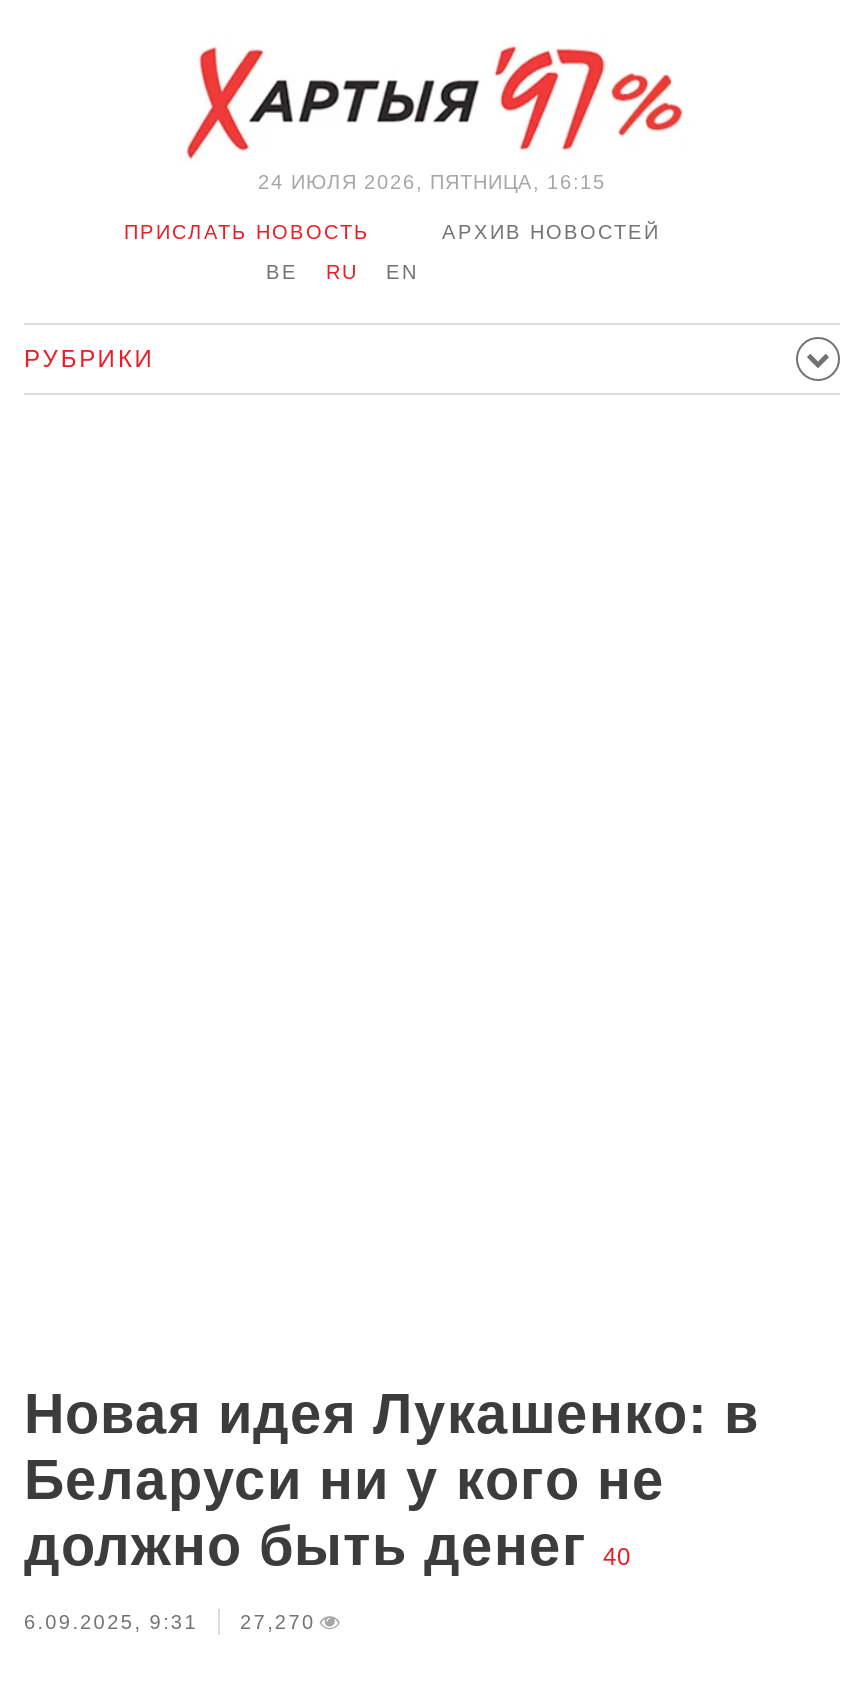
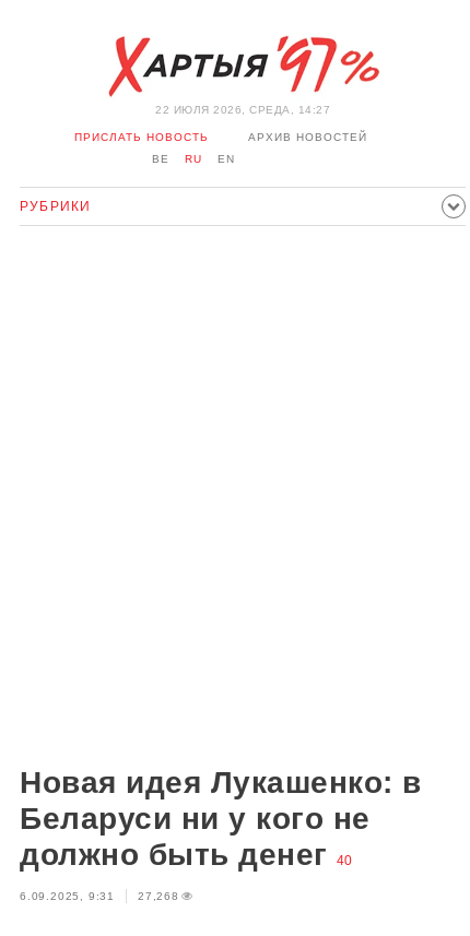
- 24 ИЮЛЯ 2026, ПЯТНИЦА, 16:15
+ 22 ИЮЛЯ 2026, СРЕДА, 14:27

- 6.09.2025, 9:31 27,270
+ 6.09.2025, 9:31 27,268
